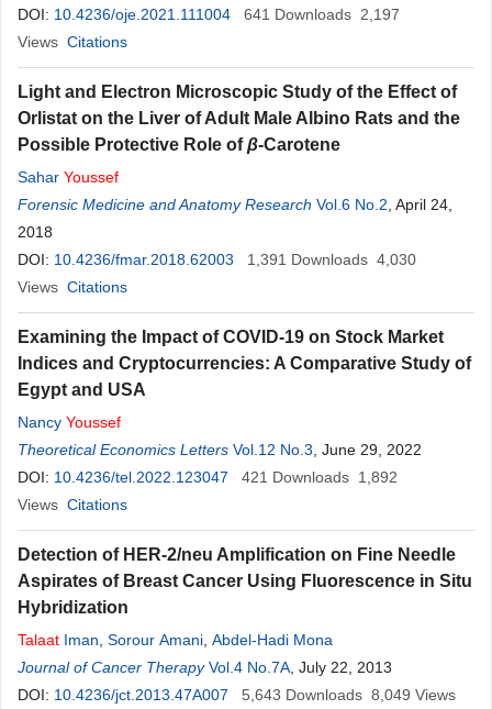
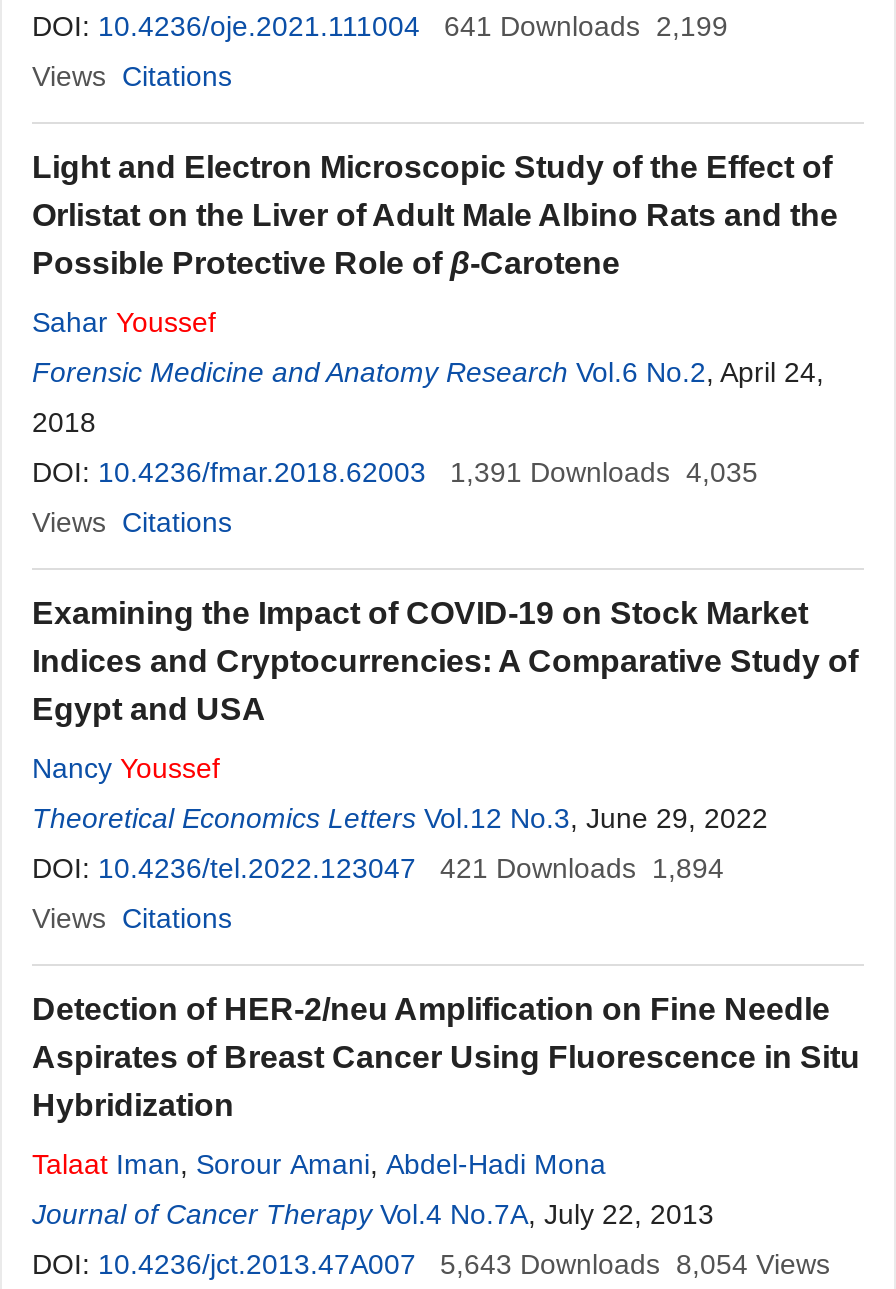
- DOI: 10.4236/oje.2021.111004 641 Downloads 2,197
+ DOI: 10.4236/oje.2021.111004 641 Downloads 2,199

- DOI: 10.4236/fmar.2018.62003 1,391 Downloads 4,030
+ DOI: 10.4236/fmar.2018.62003 1,391 Downloads 4,035

- DOI: 10.4236/tel.2022.123047 421 Downloads 1,892
+ DOI: 10.4236/tel.2022.123047 421 Downloads 1,894

- 5,643 Downloads 8,049 Views
+ 5,643 Downloads 8,054 Views
